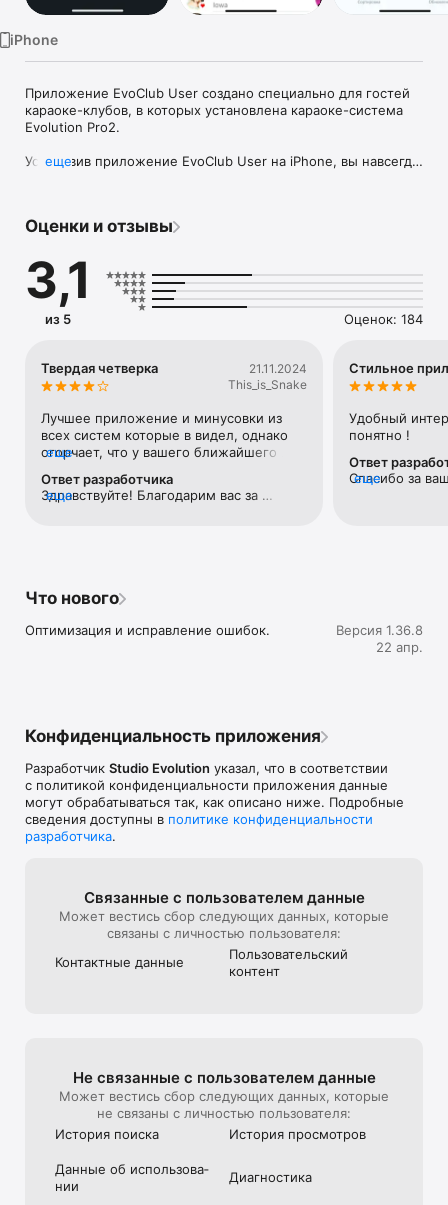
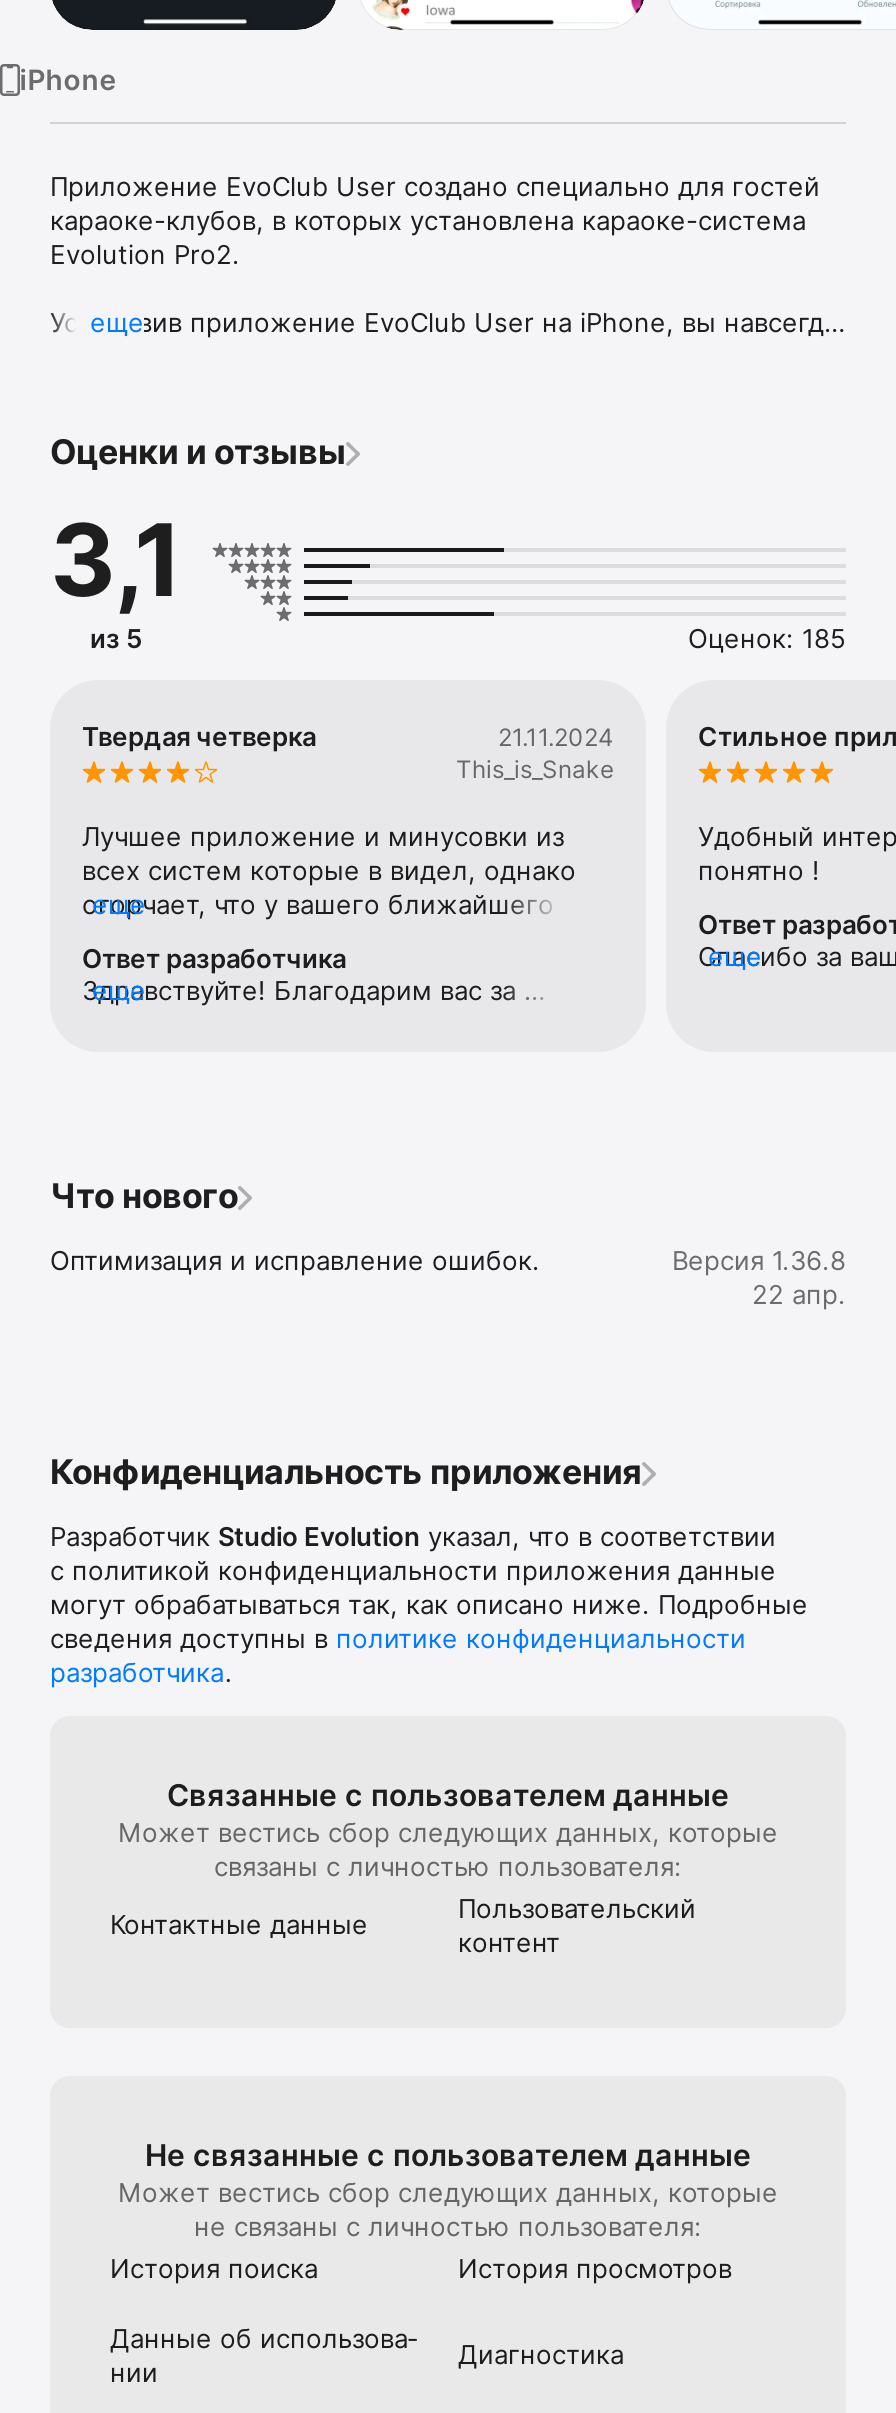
- Оценок: 184
+ Оценок: 185
